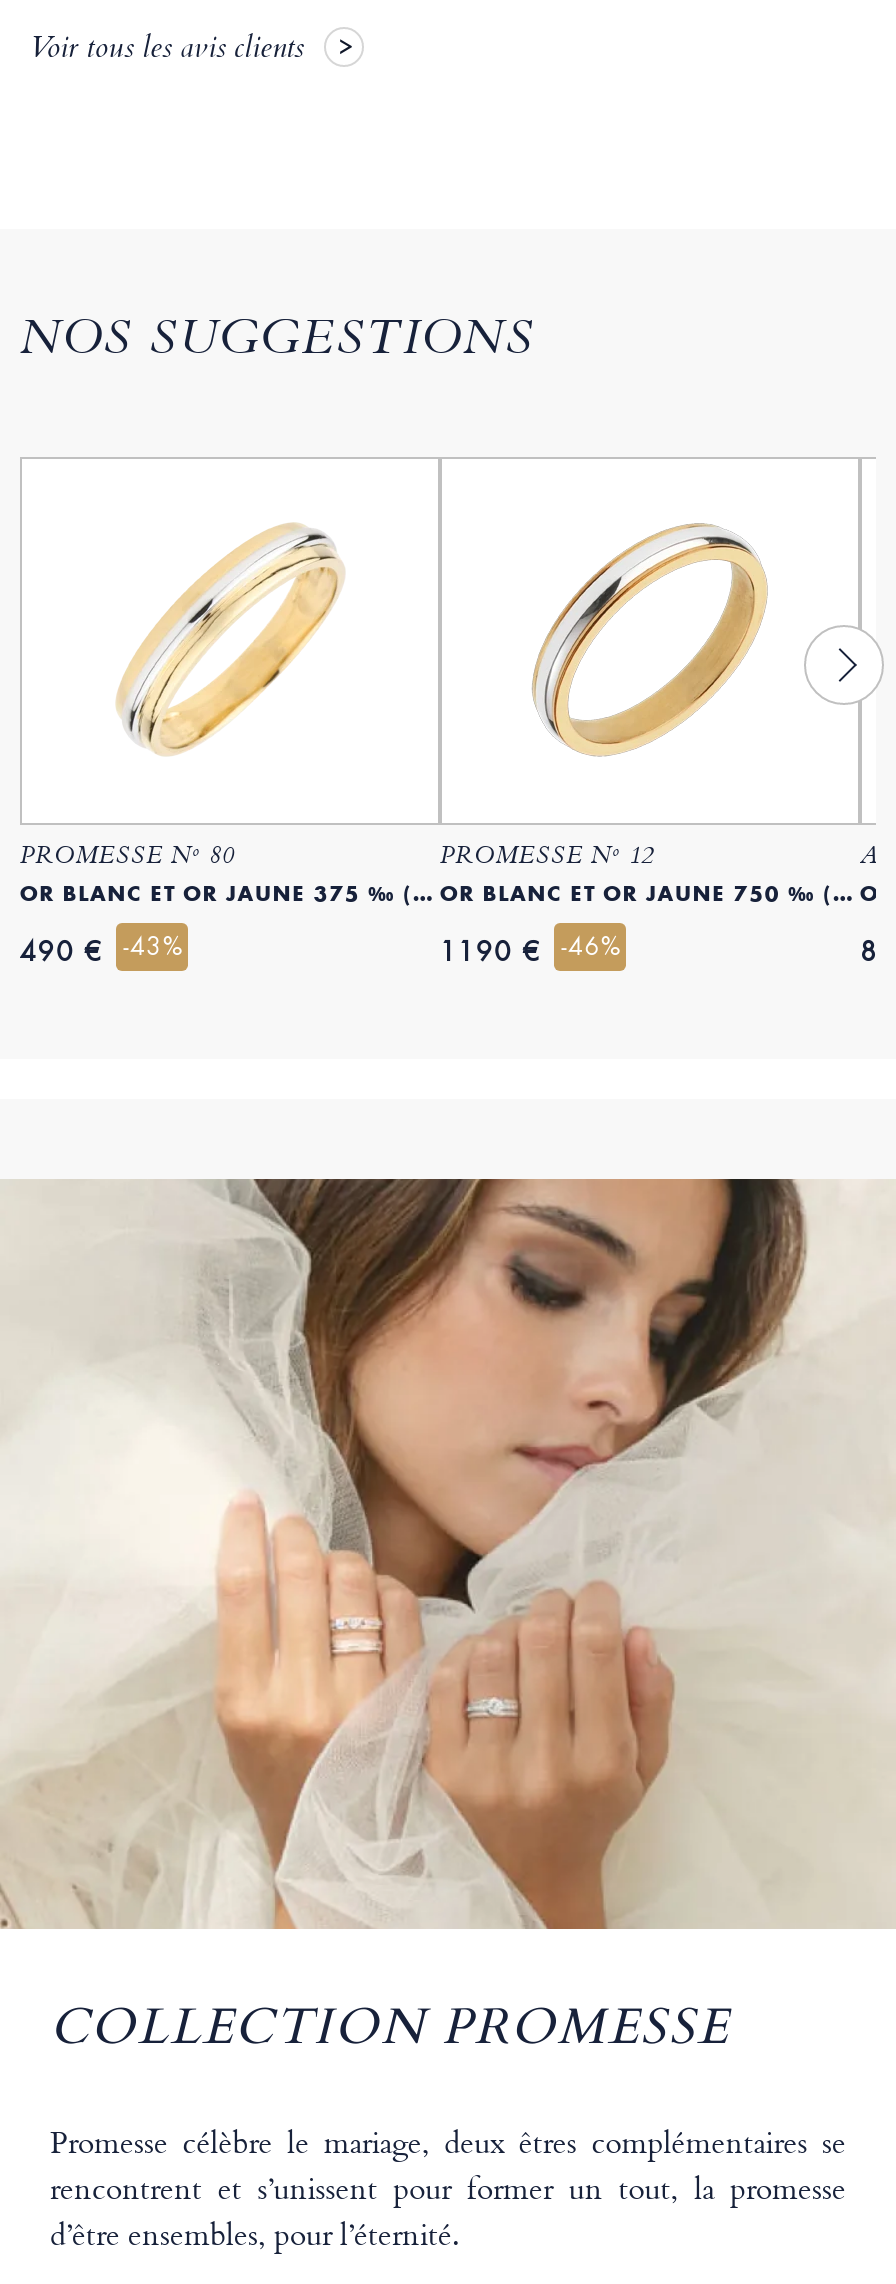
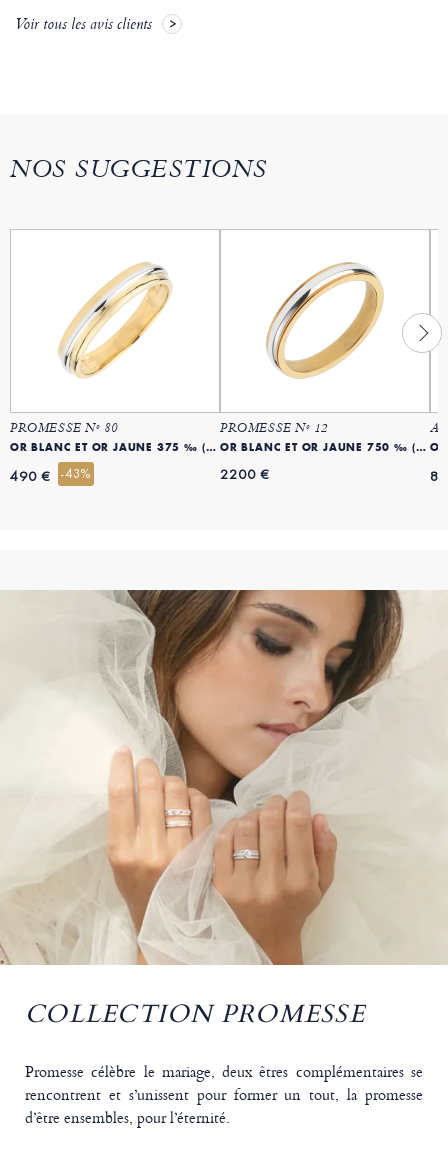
- 1190 €
- -46%
+ 2200 €
